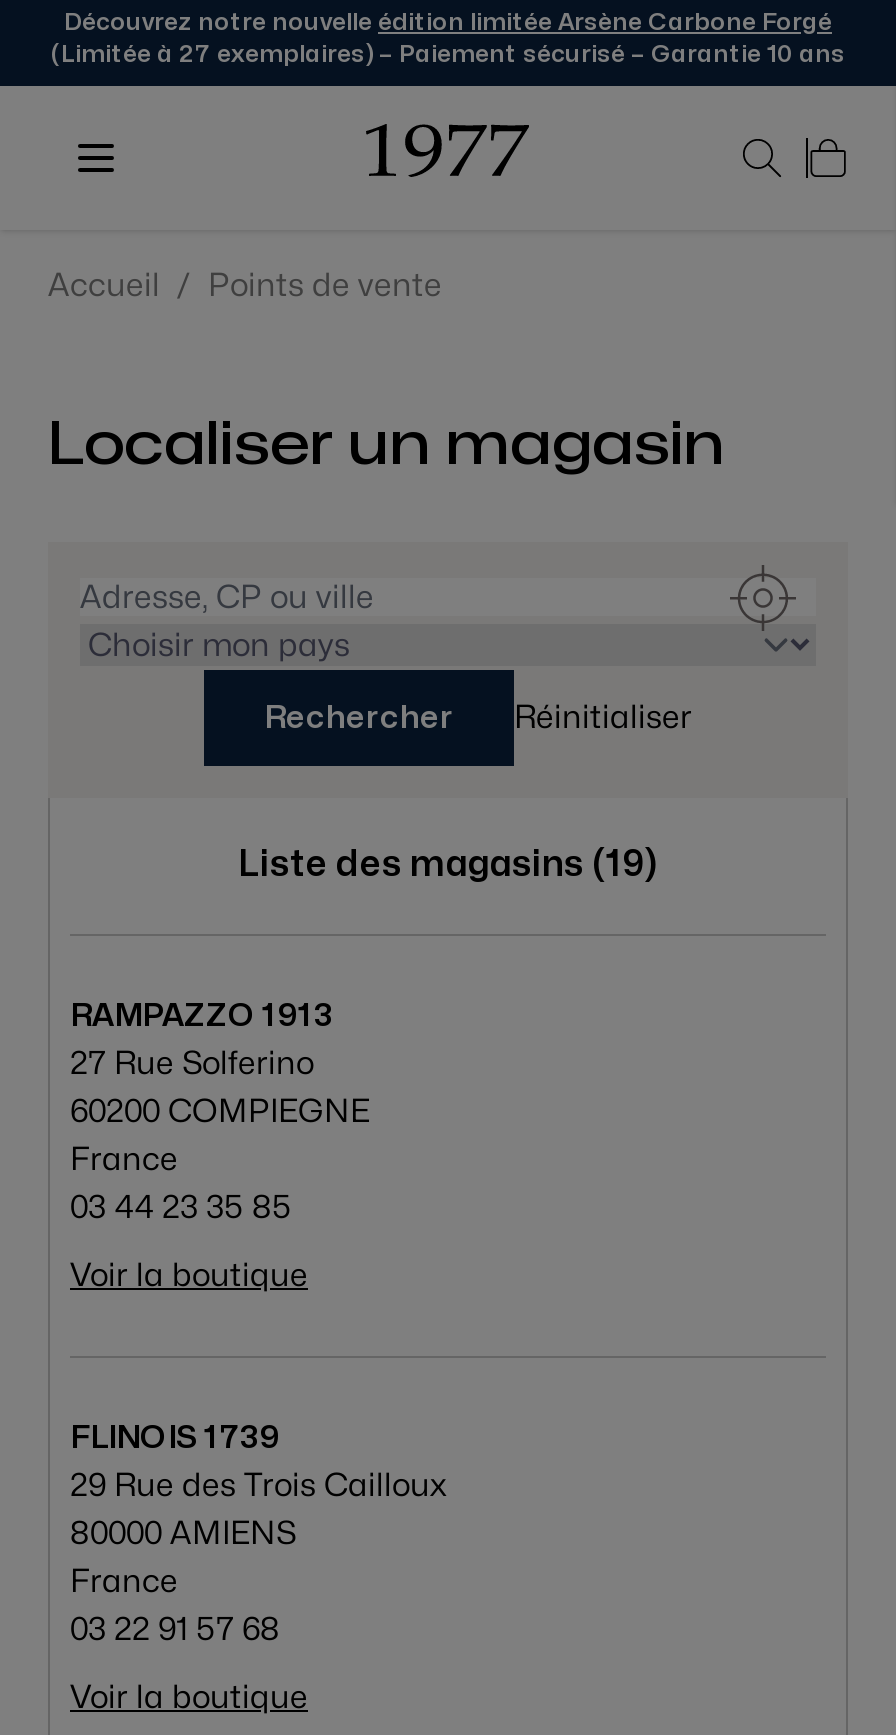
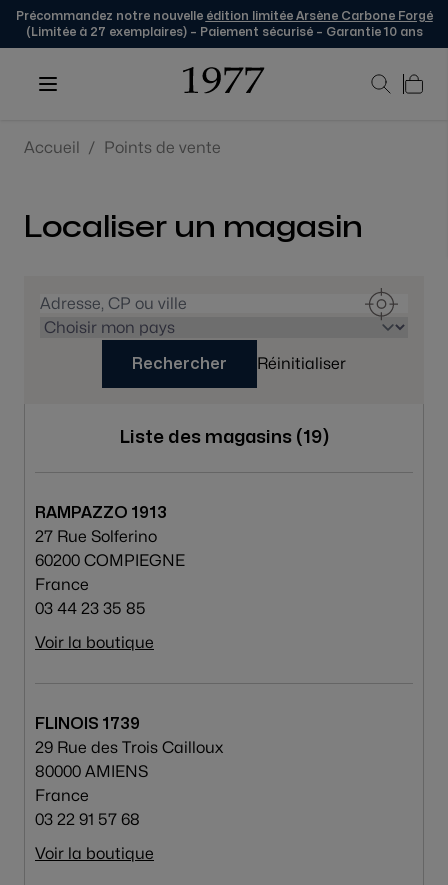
- Découvrez notre nouvelle édition limitée Arsène Carbone Forgé
+ Précommandez notre nouvelle édition limitée Arsène Carbone Forgé
